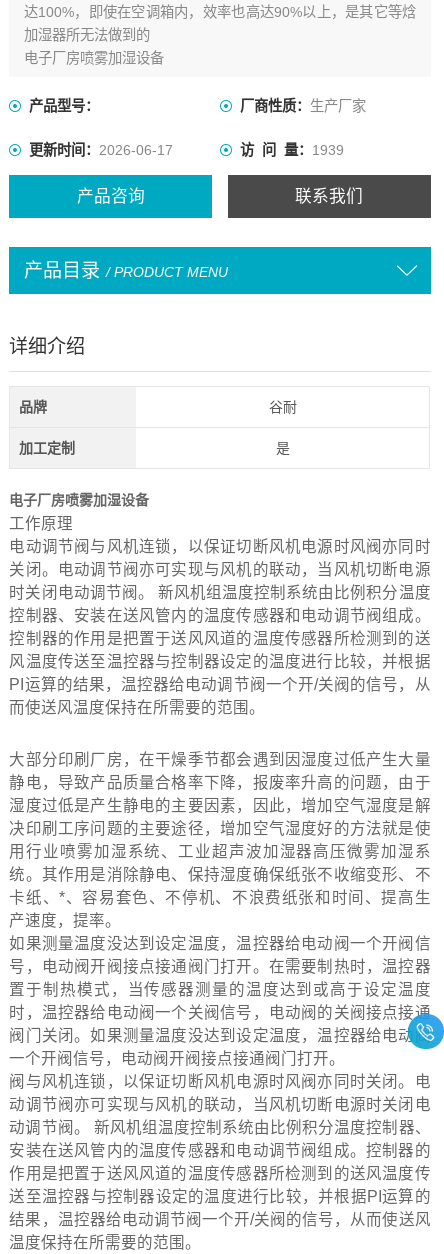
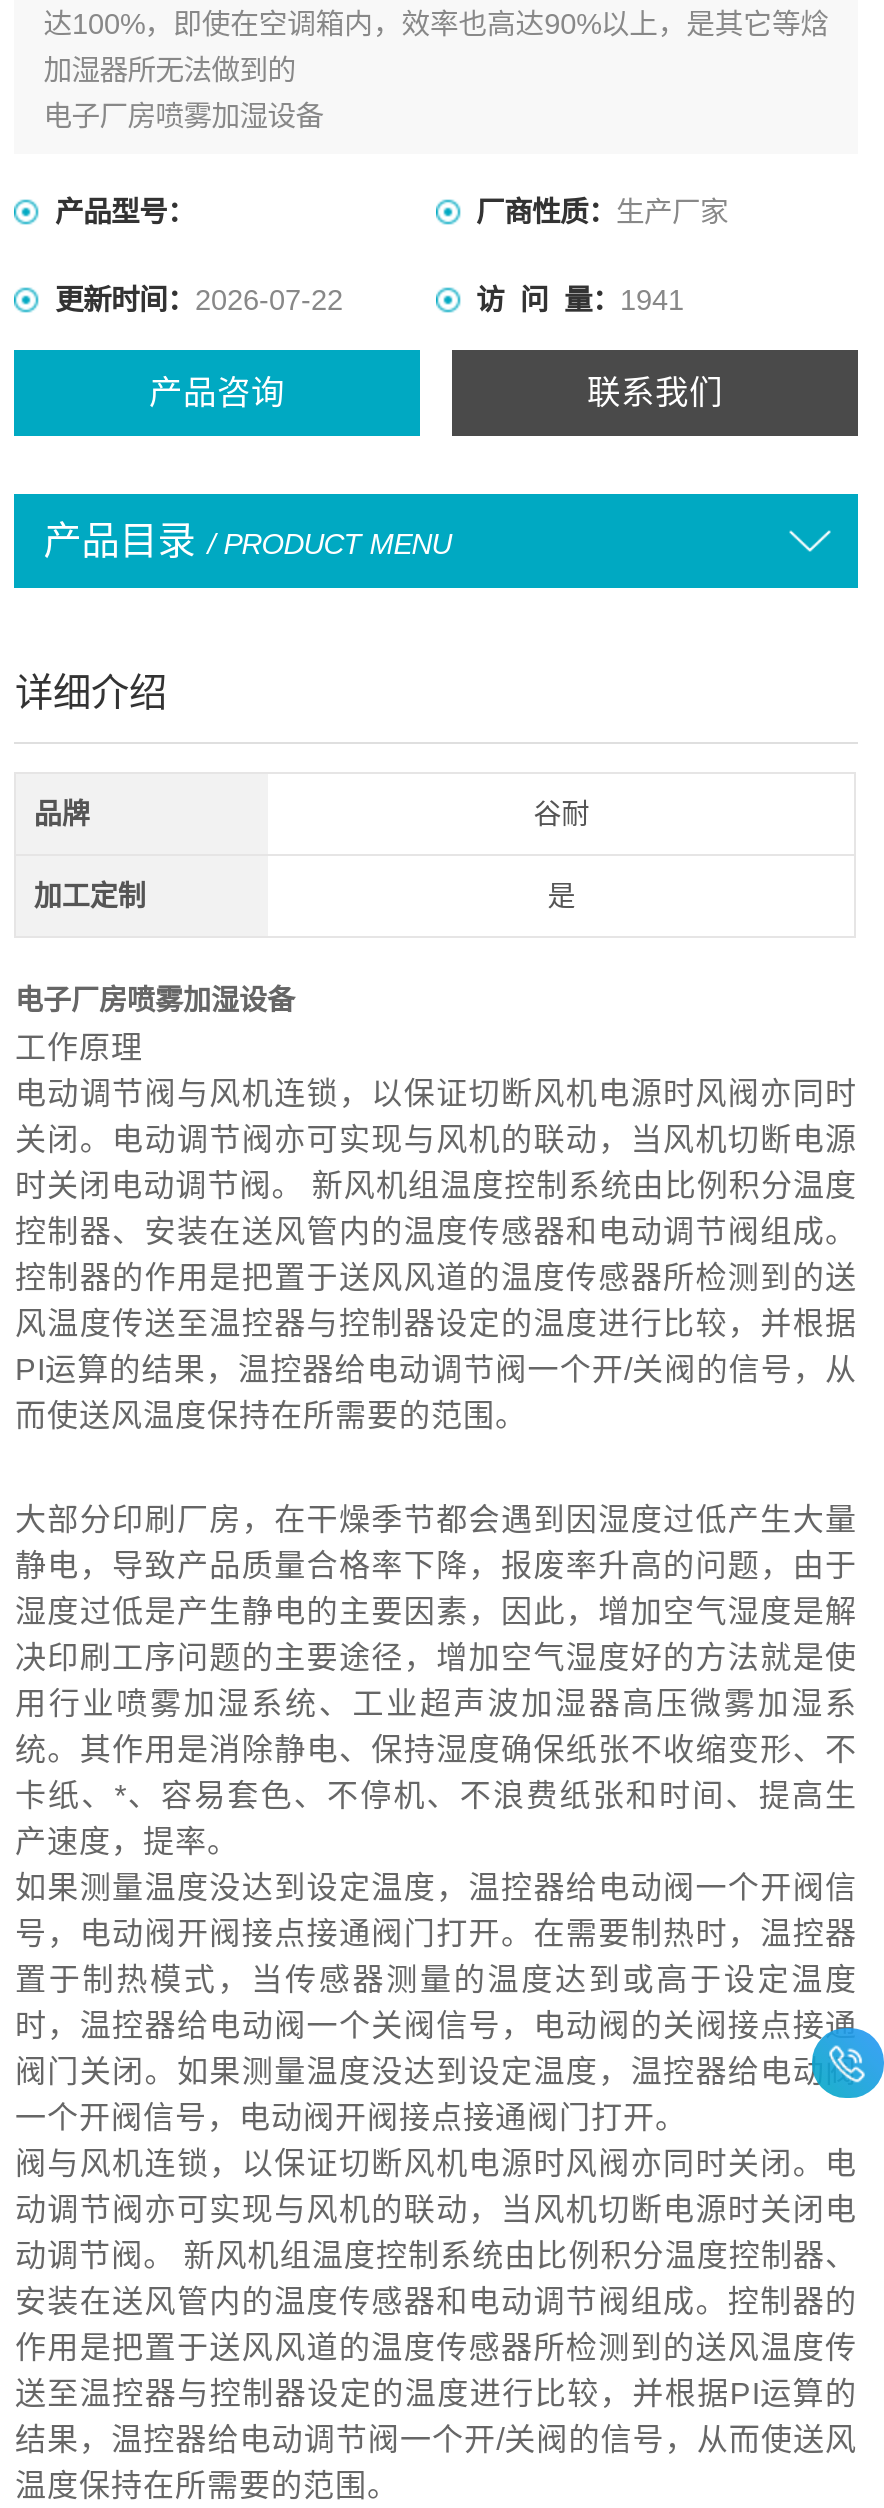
- 更新时间：2026-06-17
+ 更新时间：2026-07-22

- 访 问 量：1939
+ 访 问 量：1941
